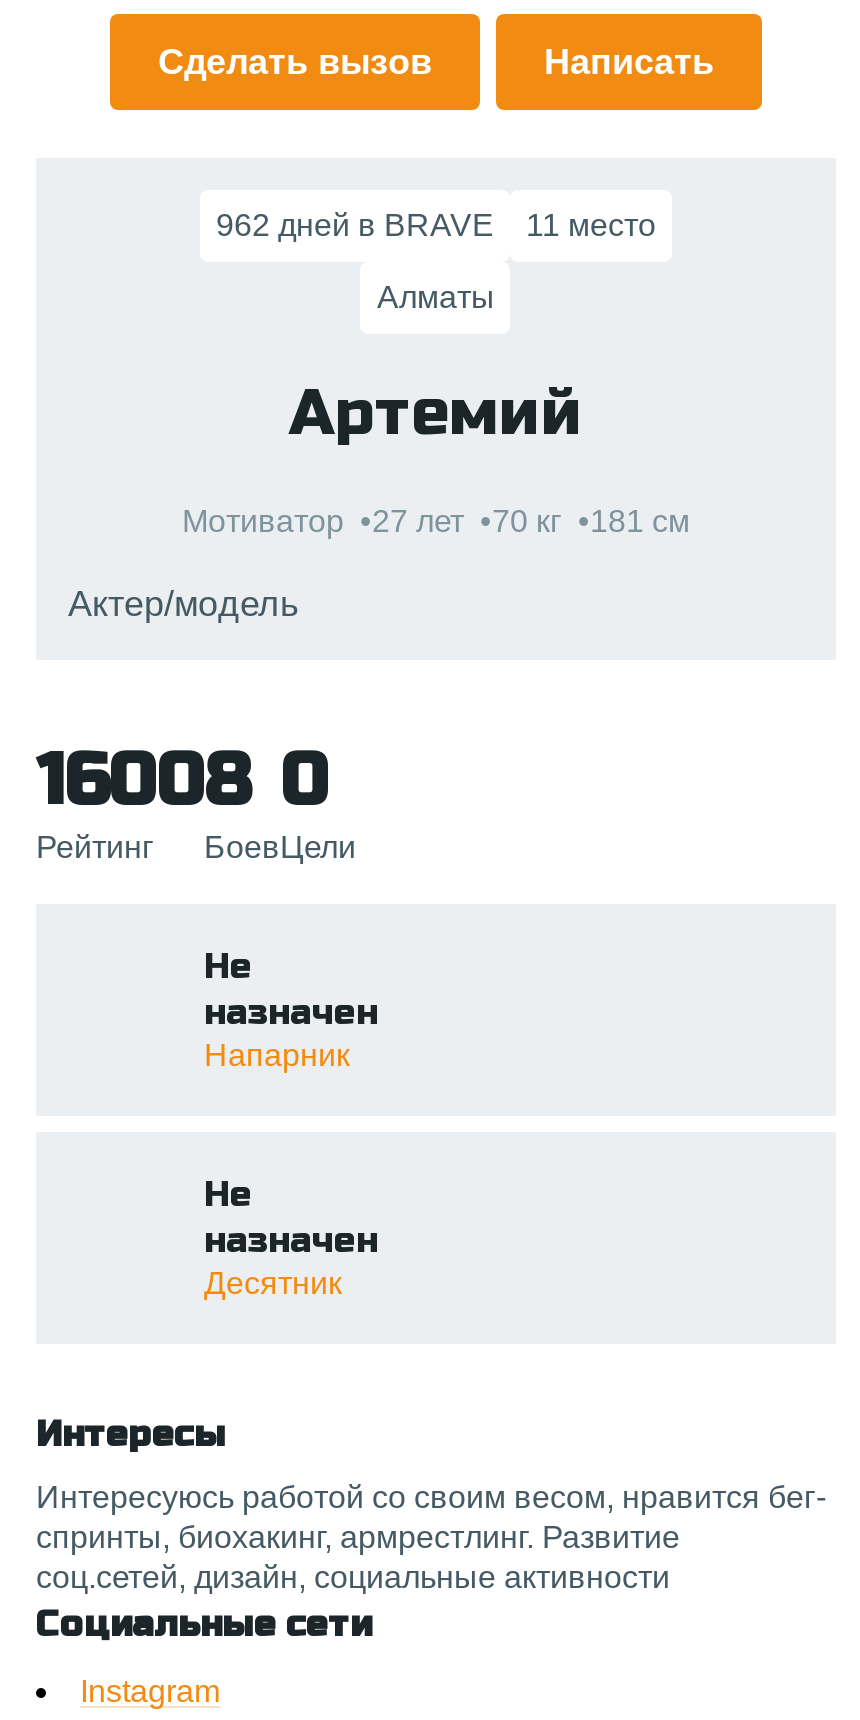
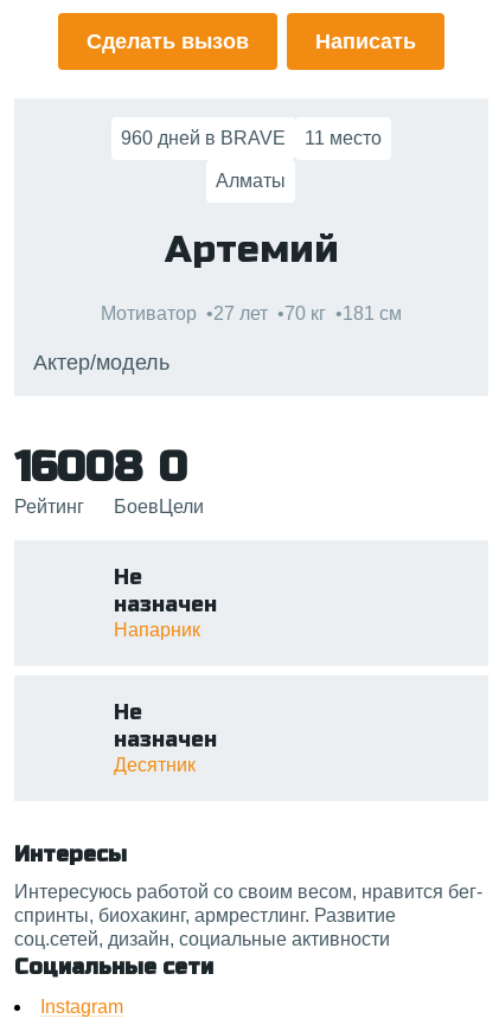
- 962 дней в BRAVE 11 место
+ 960 дней в BRAVE 11 место
